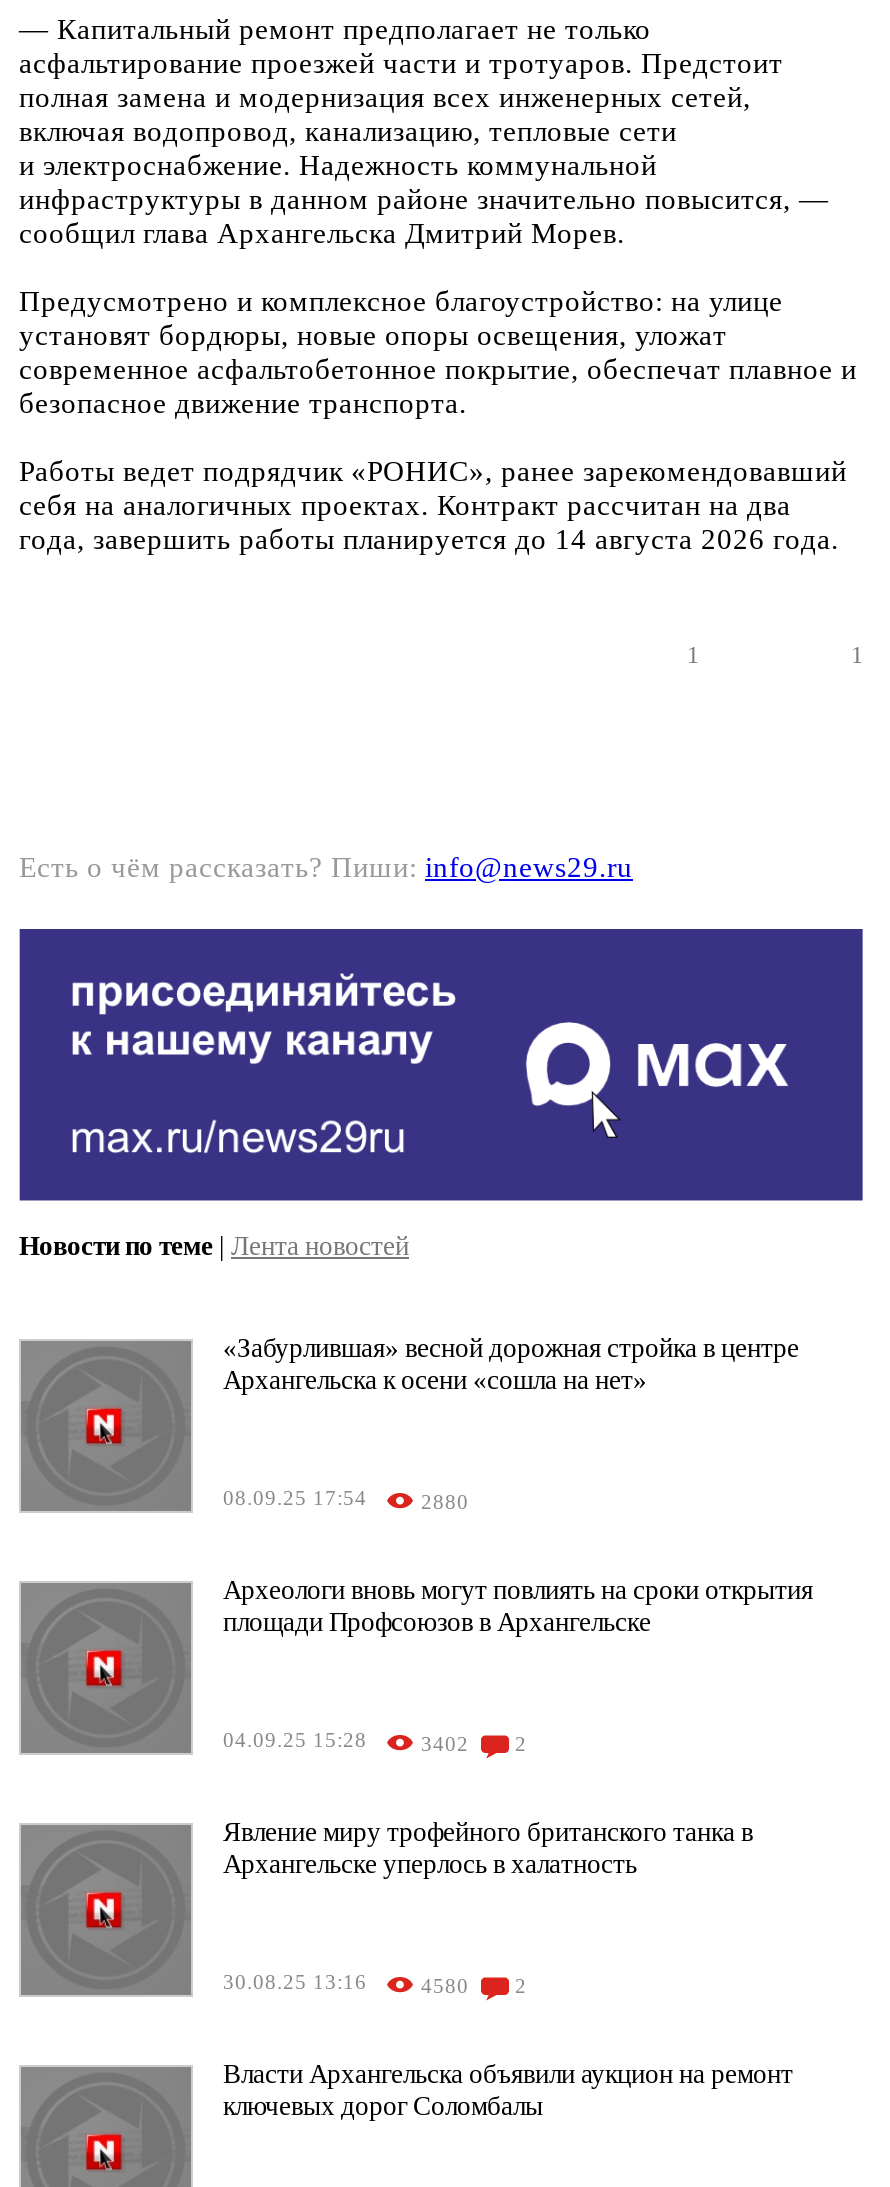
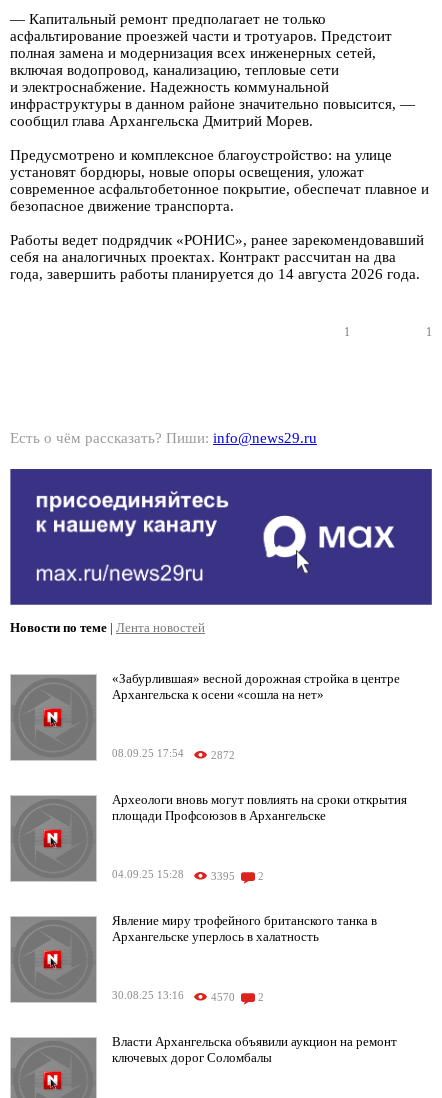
- 2880
+ 2872

- 3402 2
+ 3395 2

- 4580 2
+ 4570 2
